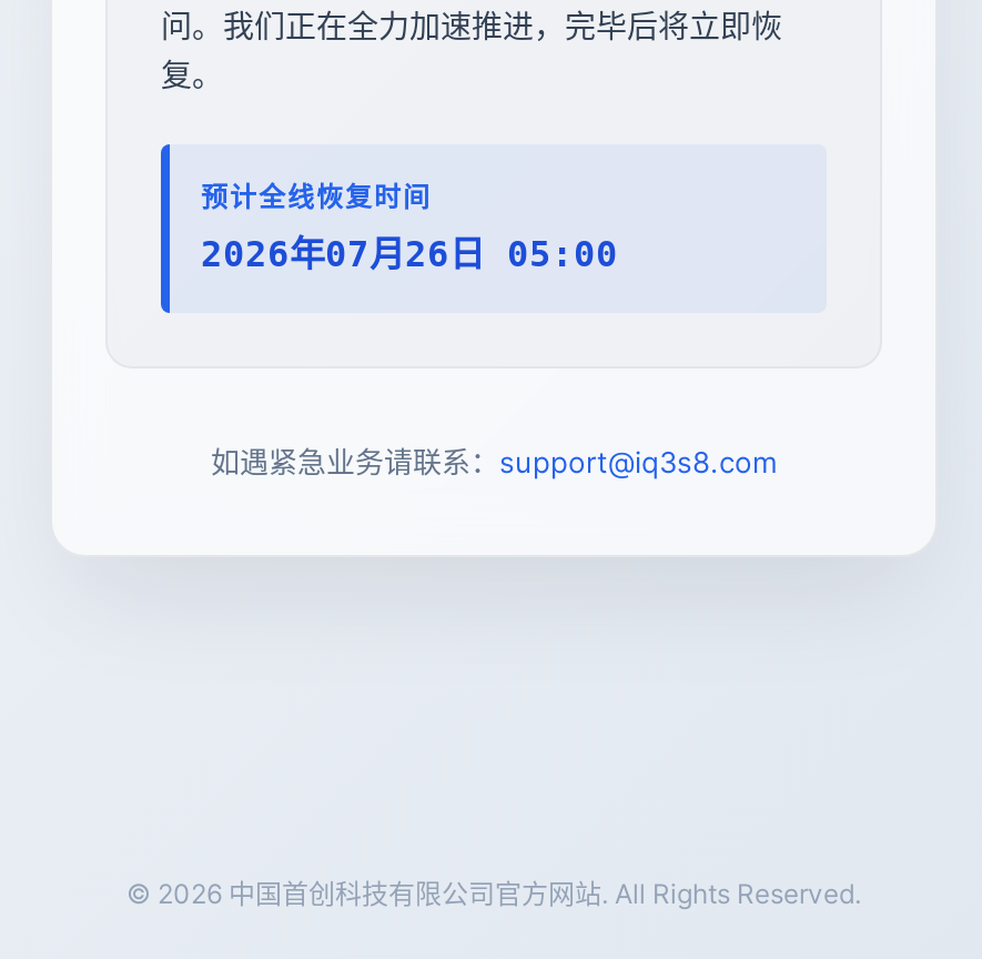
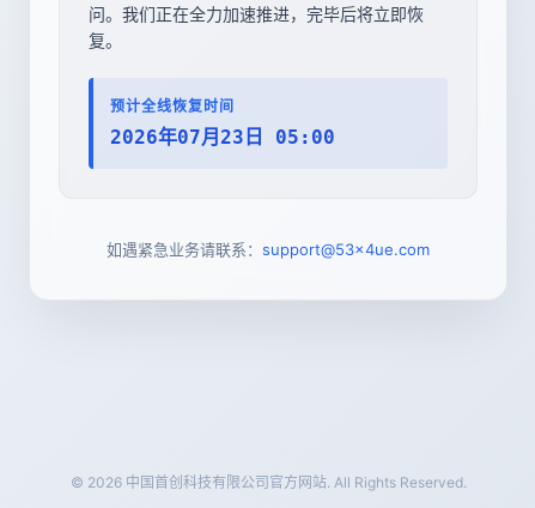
- 2026年07月26日 05:00
+ 2026年07月23日 05:00

- 如遇紧急业务请联系：support@iq3s8.com
+ 如遇紧急业务请联系：support@53x4ue.com
